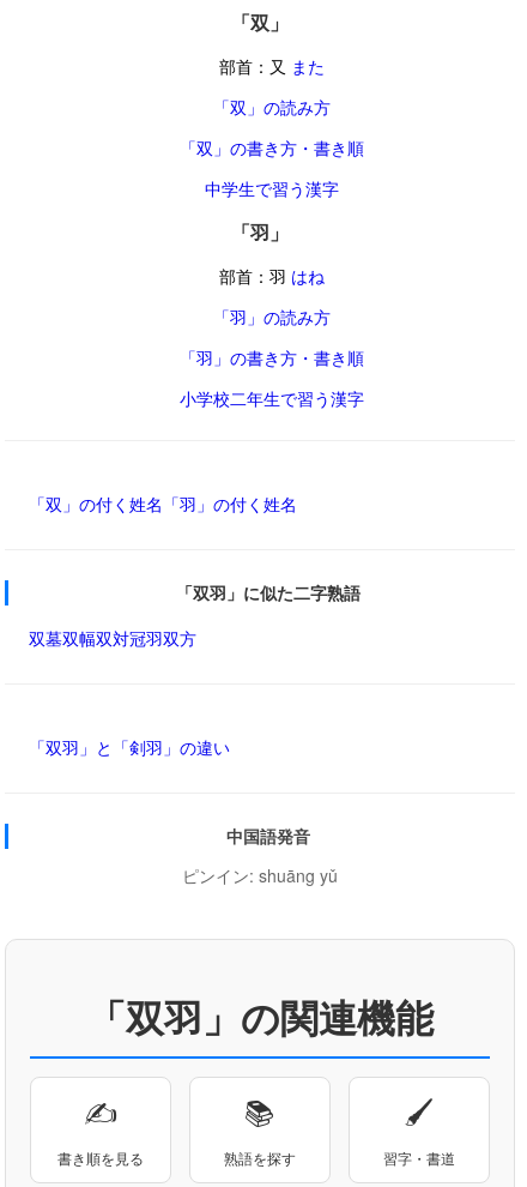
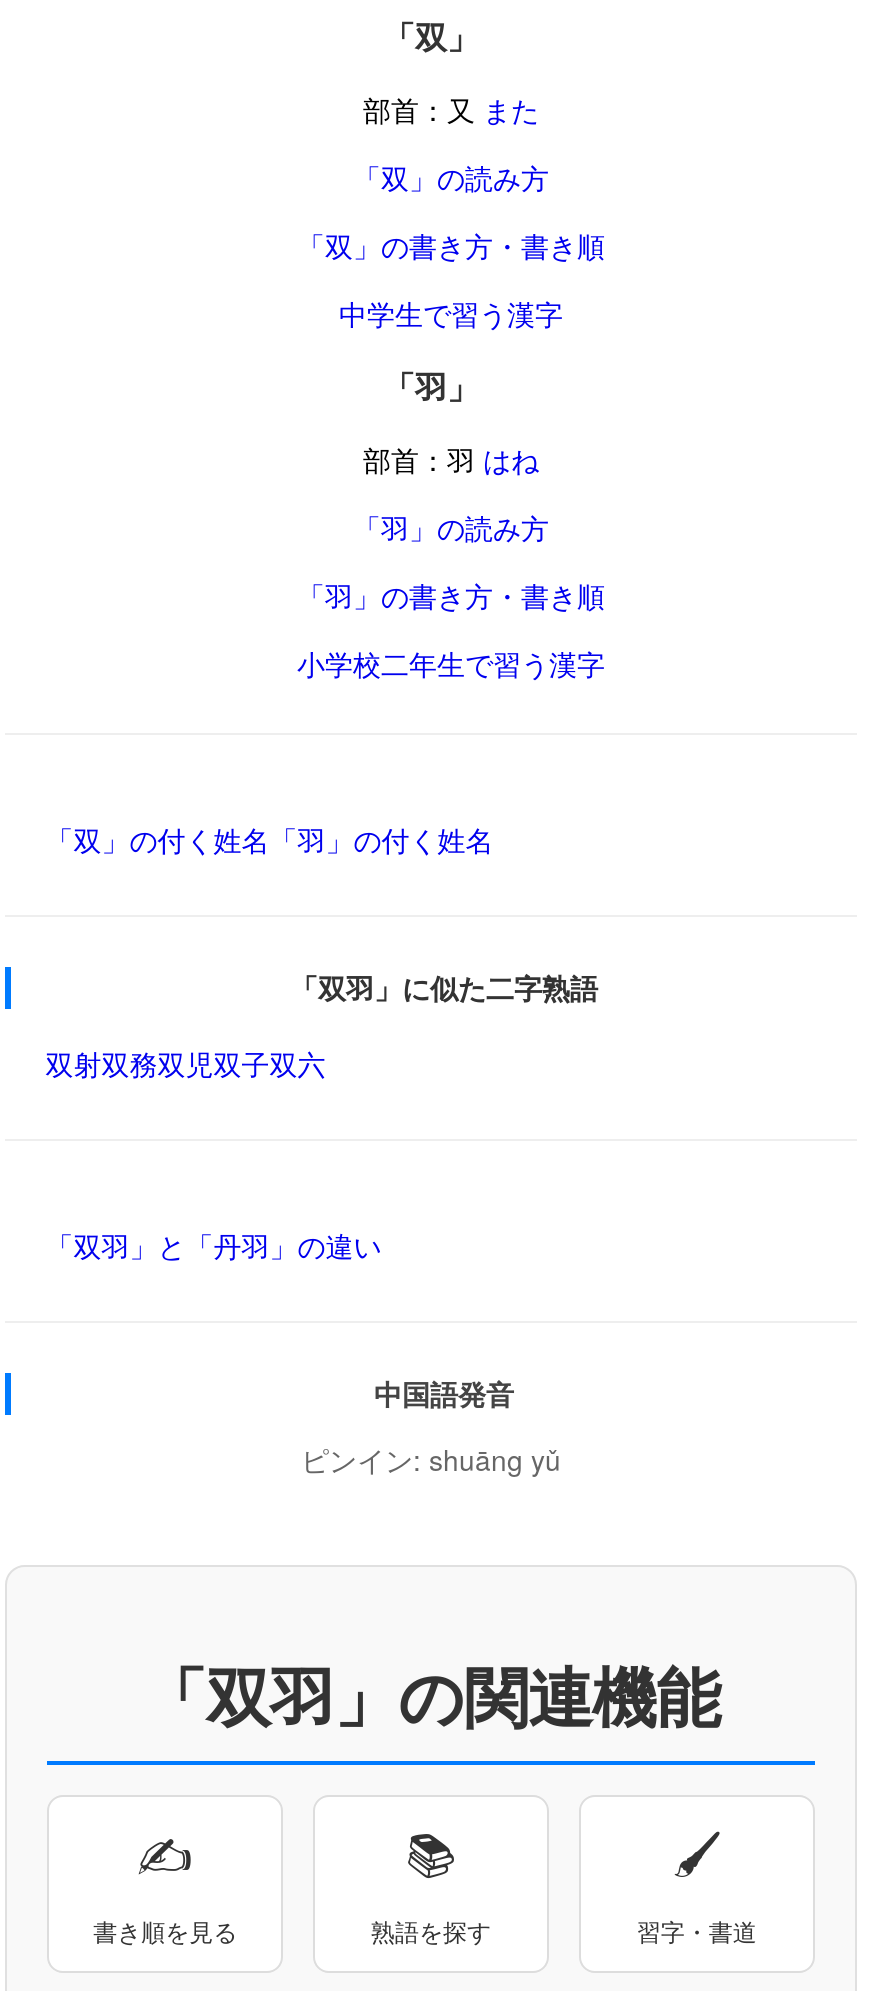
- 双墓双幅双対冠羽双方
+ 双射双務双児双子双六

- 「双羽」と「剣羽」の違い
+ 「双羽」と「丹羽」の違い
